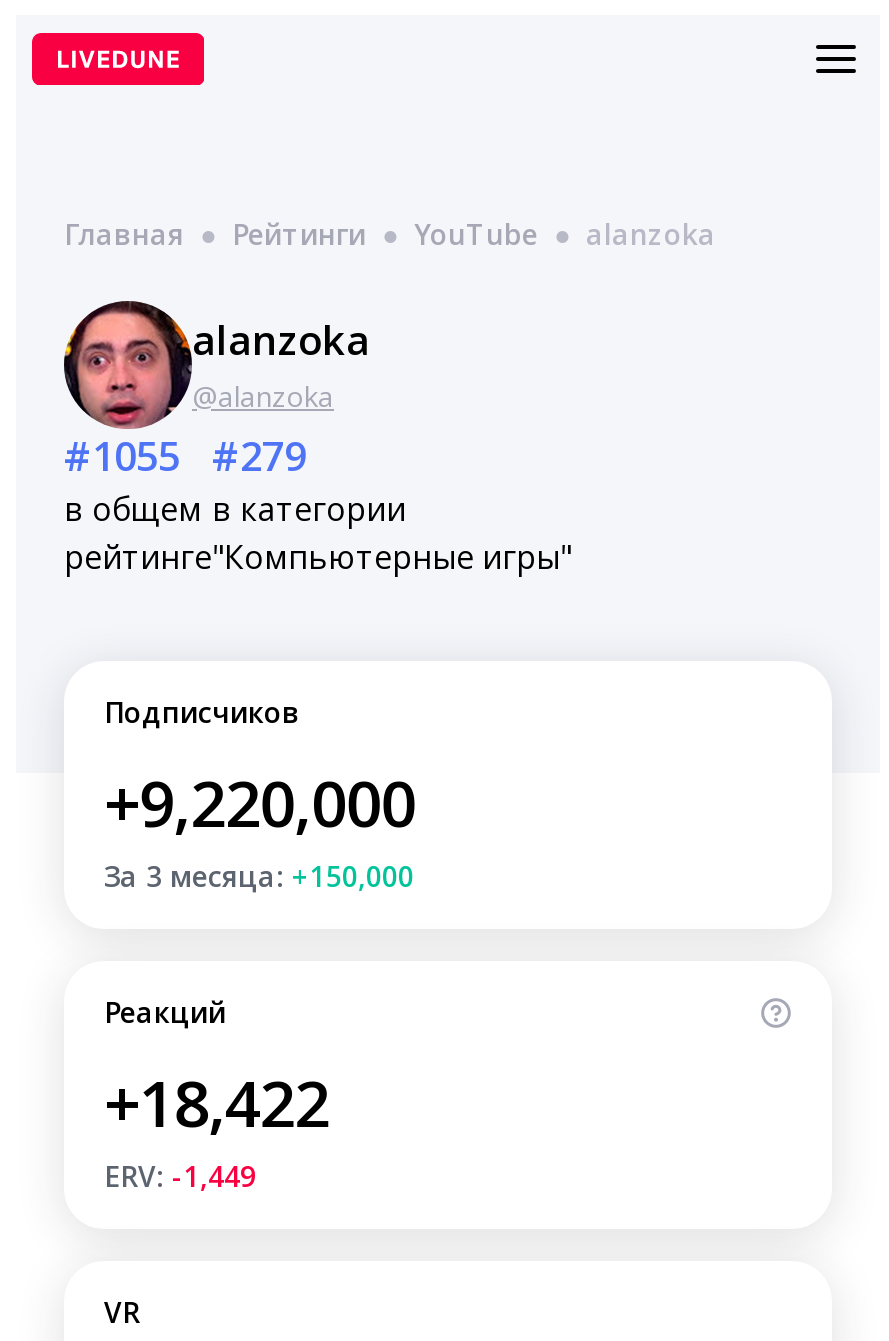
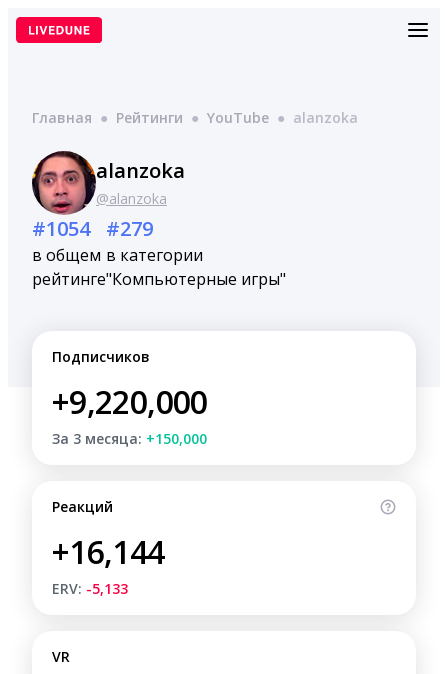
- #1055 #279
+ #1054 #279

- +18,422
+ +16,144

- ERV: -1,449
+ ERV: -5,133
